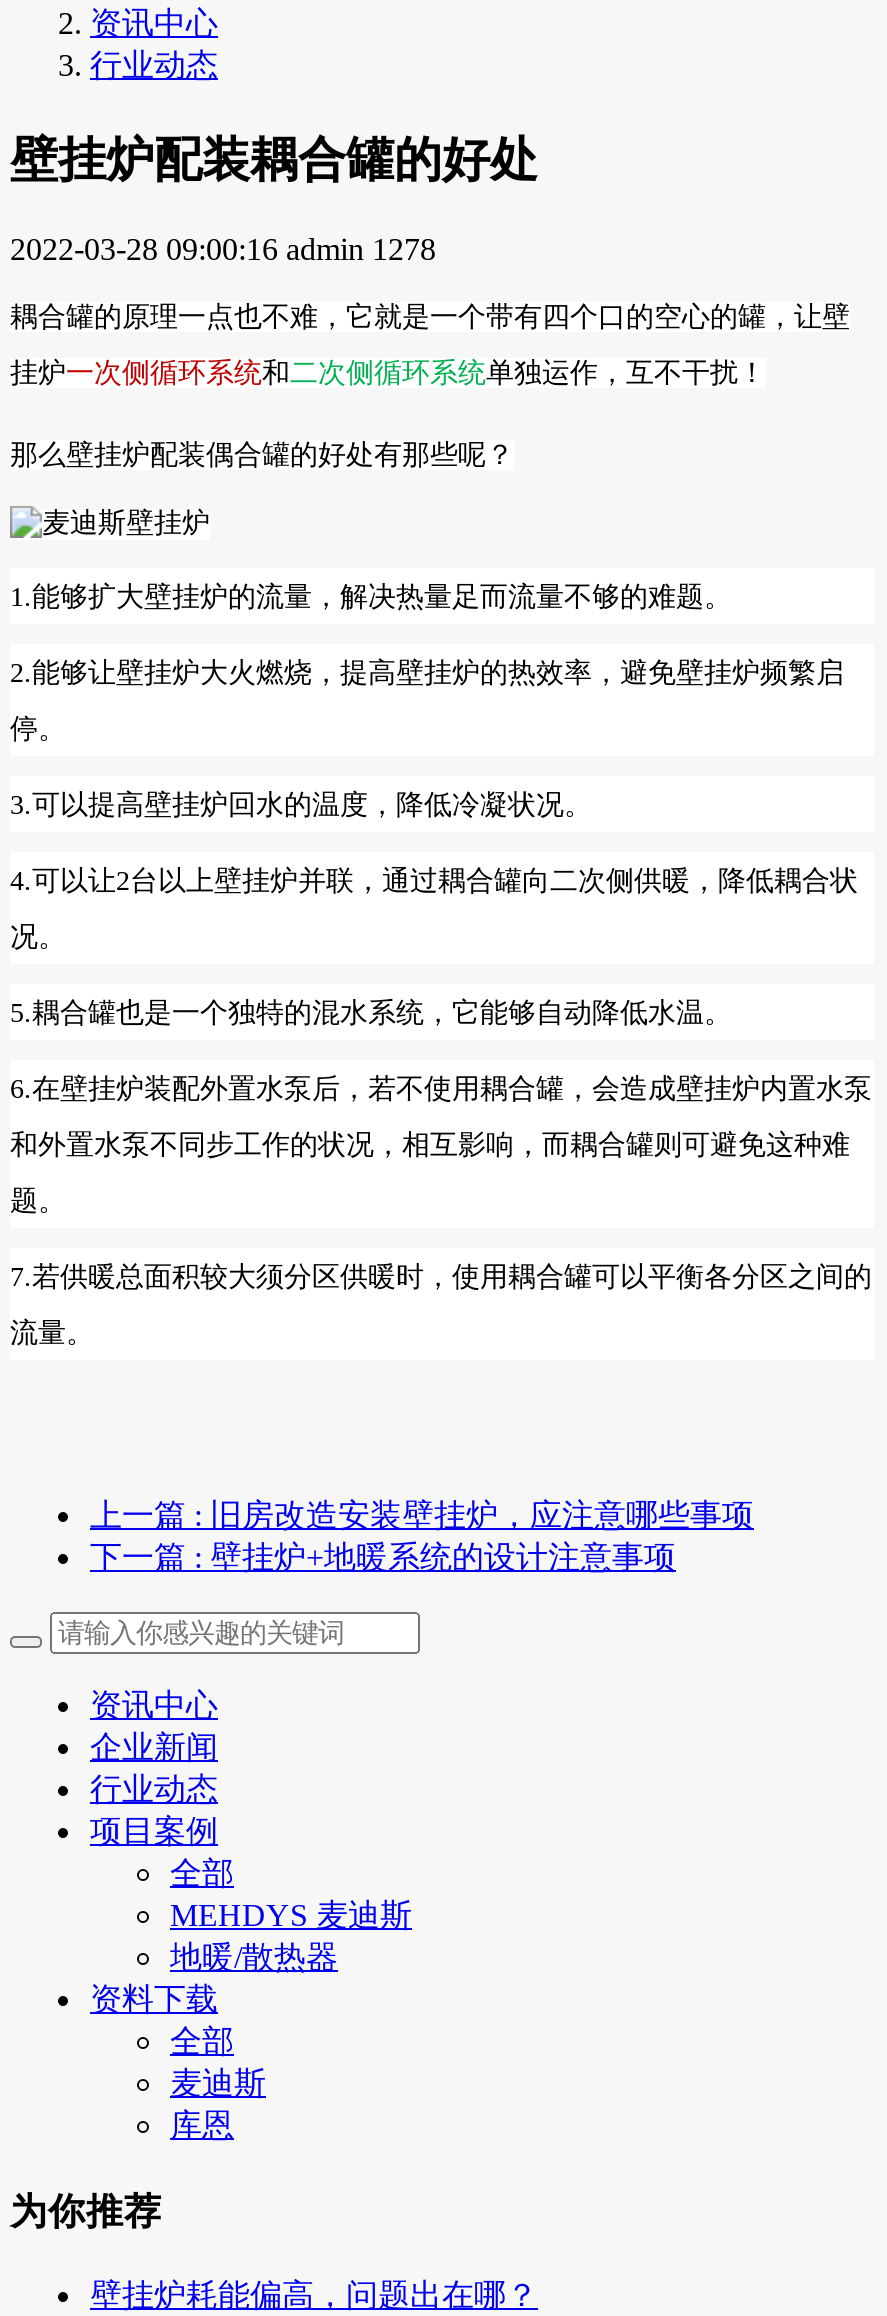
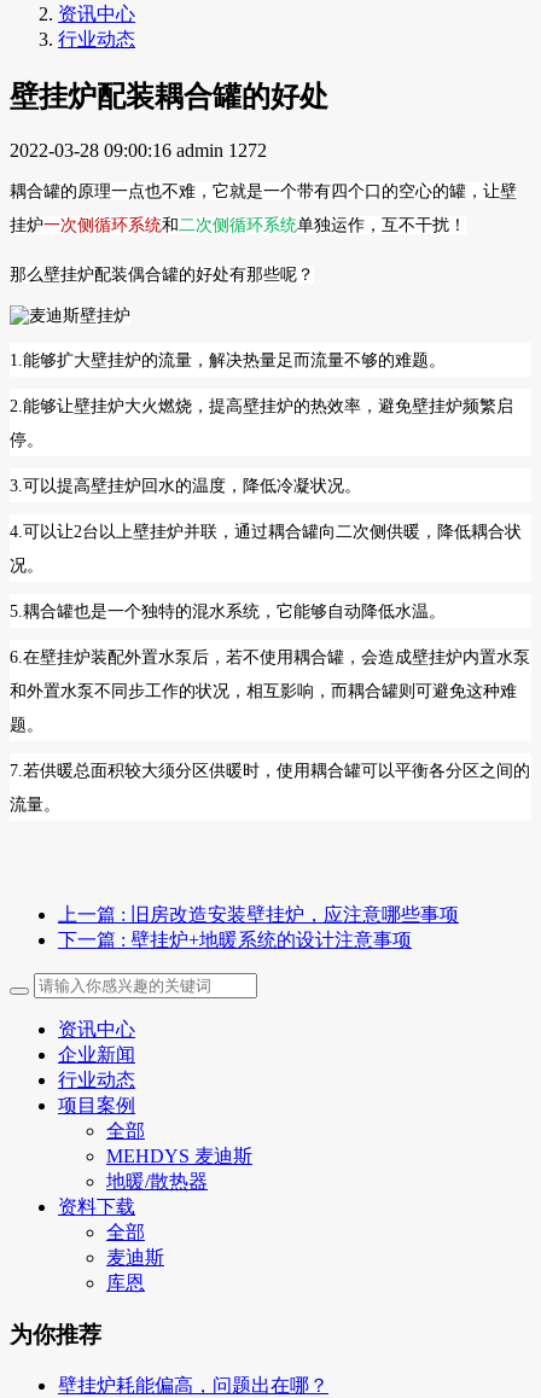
- 2022-03-28 09:00:16 admin 1278
+ 2022-03-28 09:00:16 admin 1272
